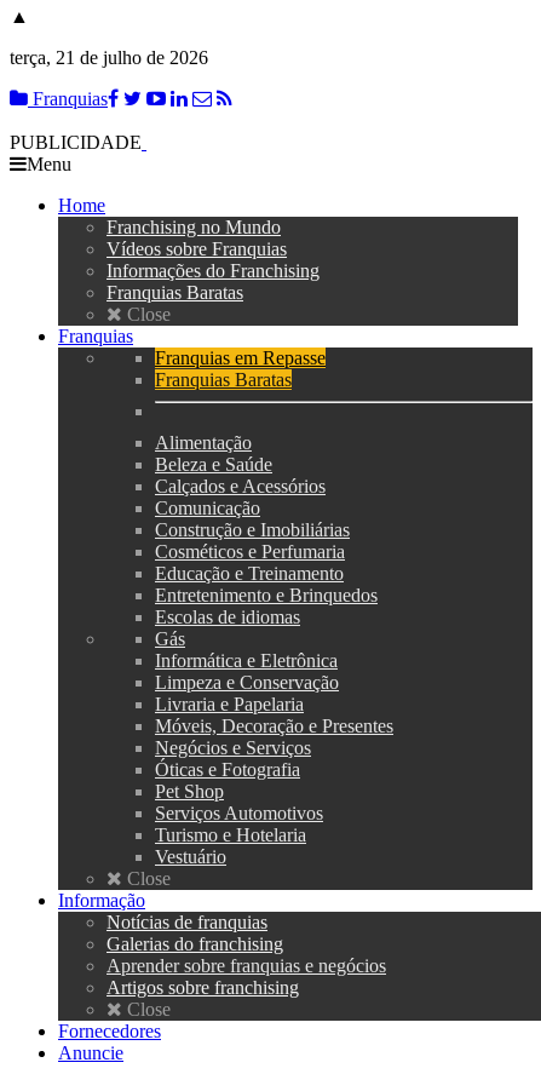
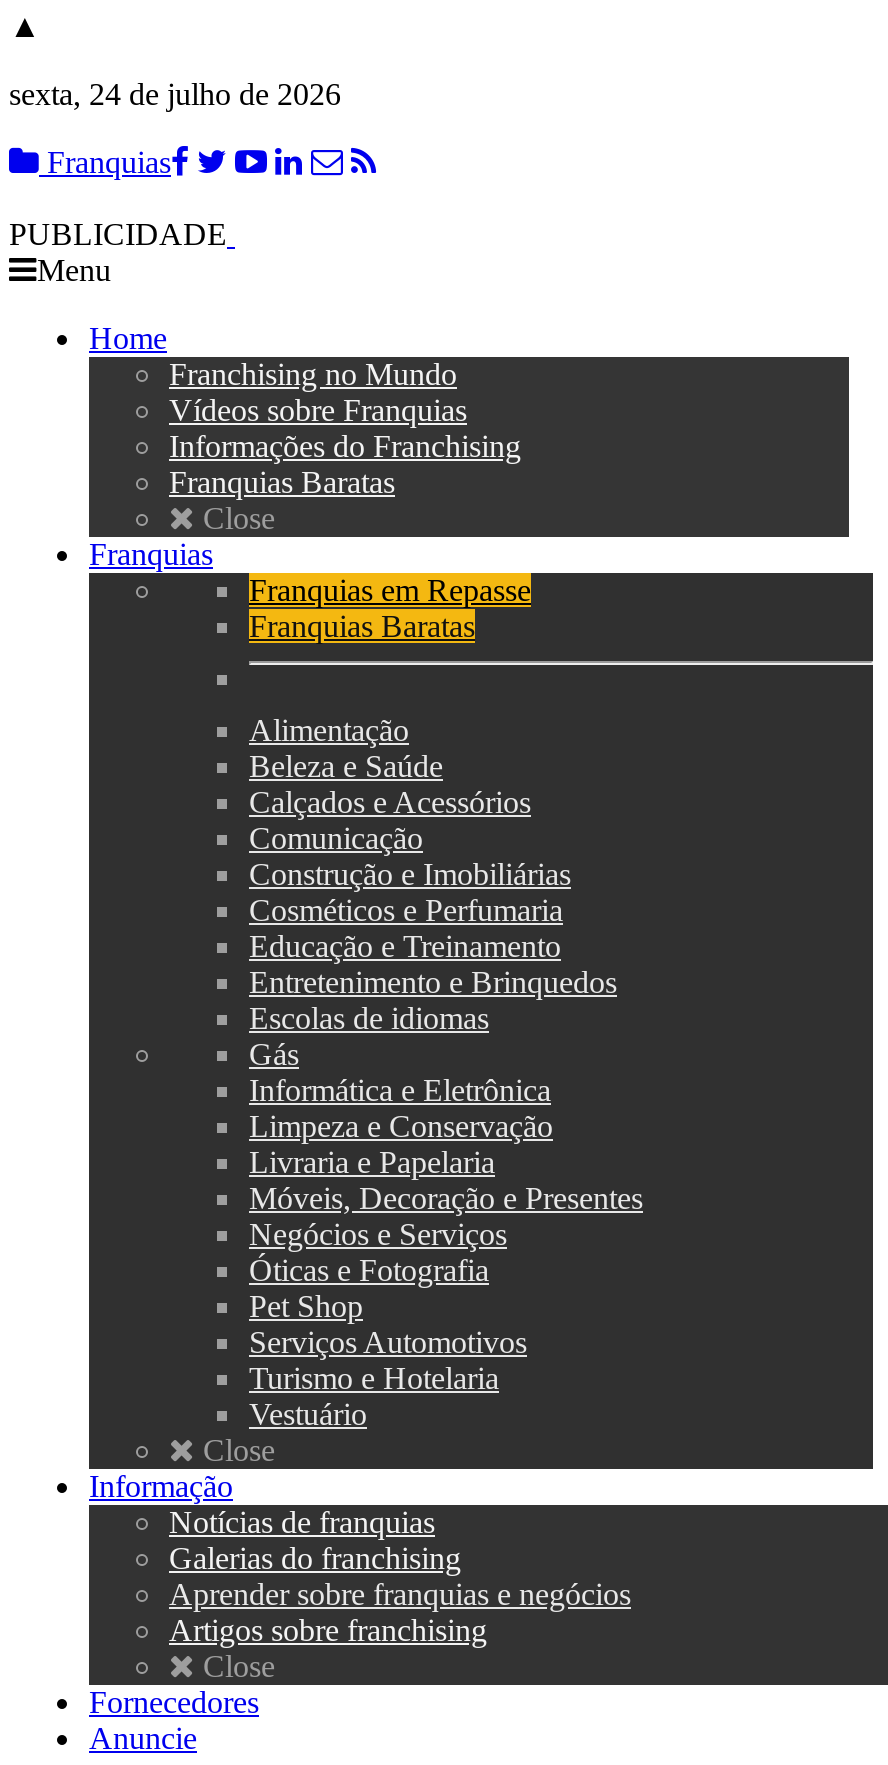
- terça, 21 de julho de 2026
+ sexta, 24 de julho de 2026
